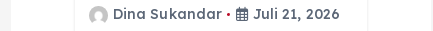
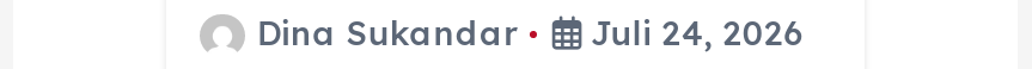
- Dina Sukandar Juli 21, 2026
+ Dina Sukandar Juli 24, 2026
